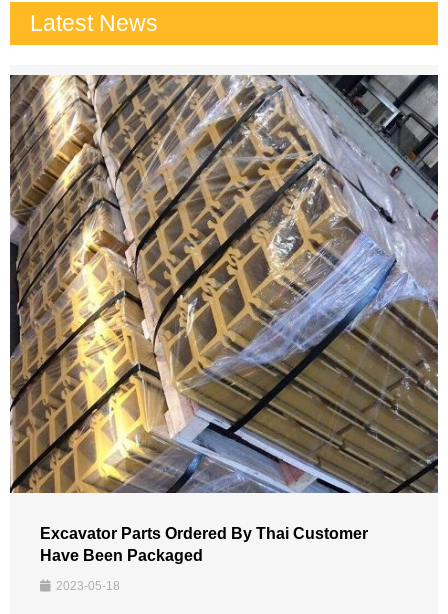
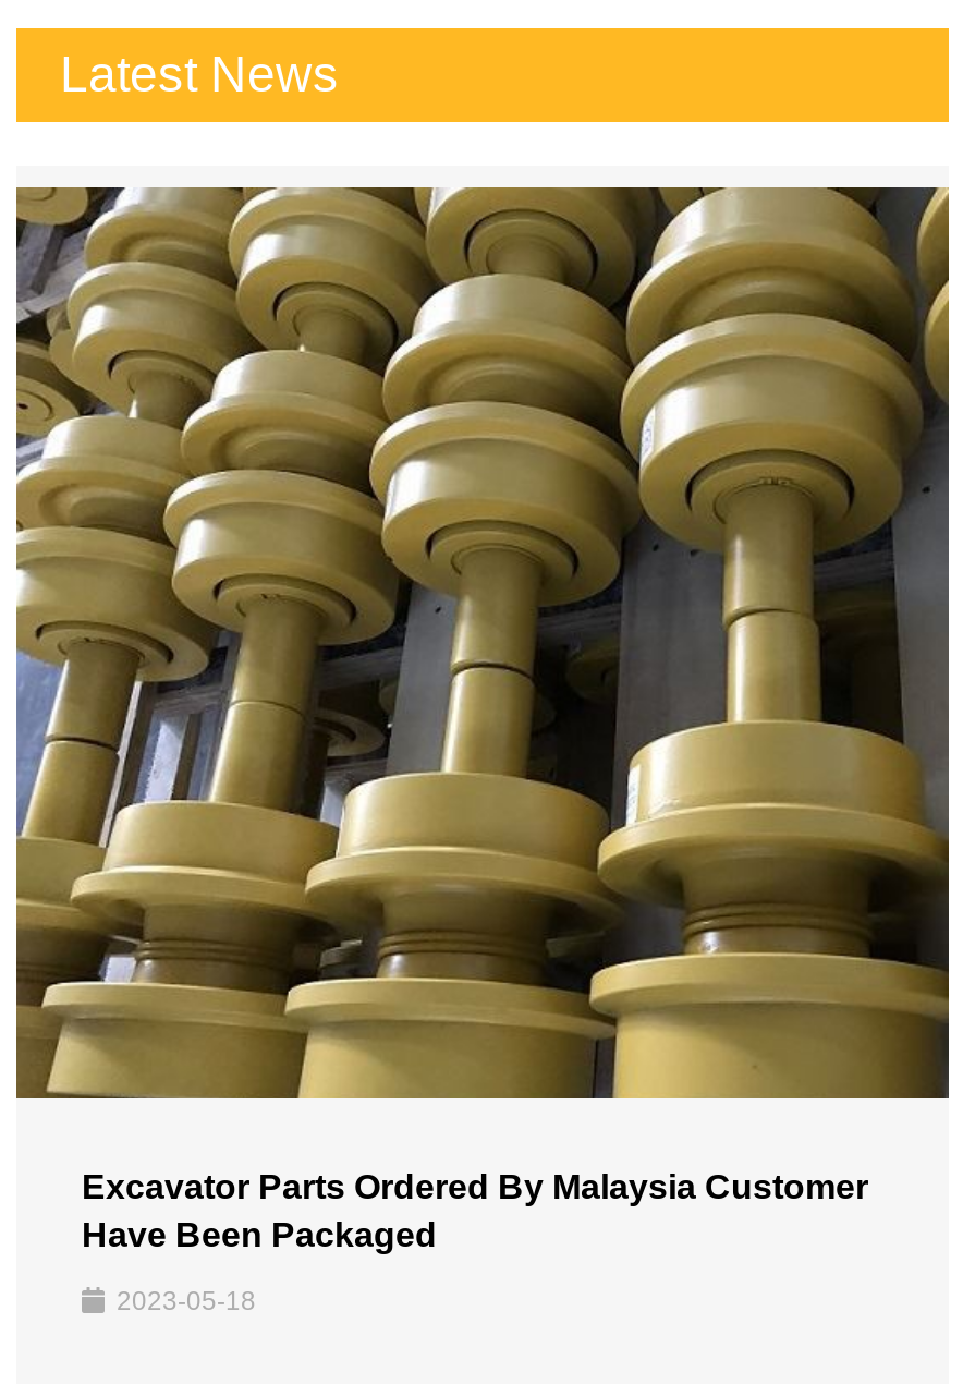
- [image]
- Excavator Parts Ordered By Thai Customer
+ [image]
+ Excavator Parts Ordered By Malaysia Customer
